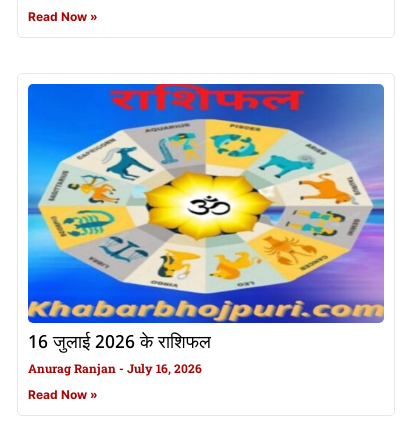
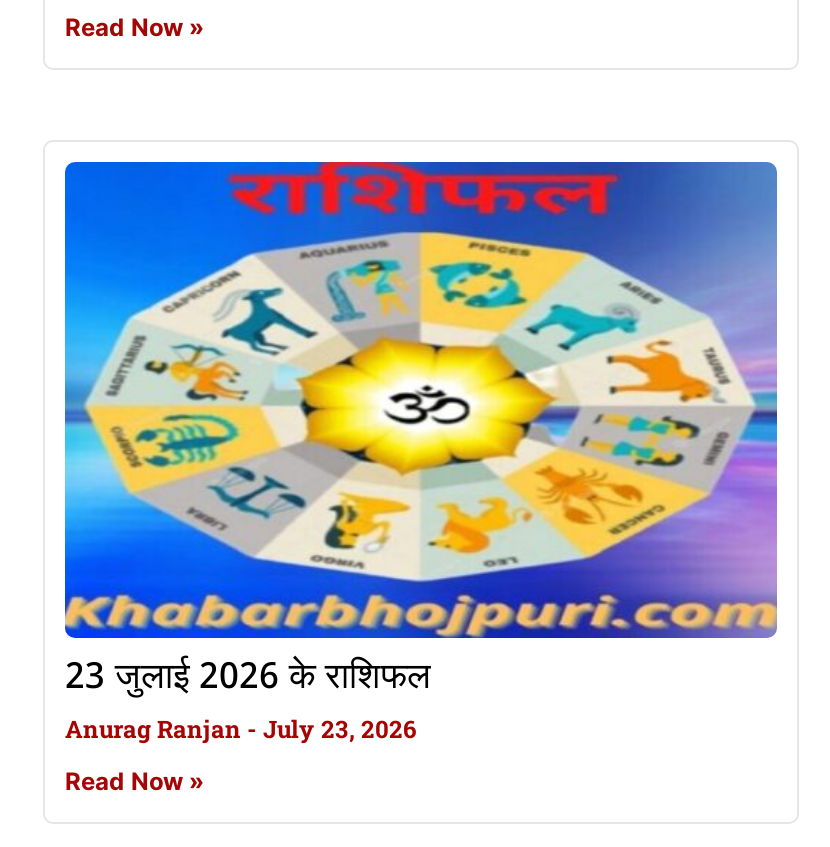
- 16 जुलाई 2026 के राशिफल
+ 23 जुलाई 2026 के राशिफल

- Anurag Ranjan July 16, 2026
+ Anurag Ranjan July 23, 2026
